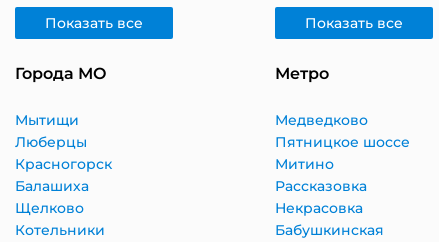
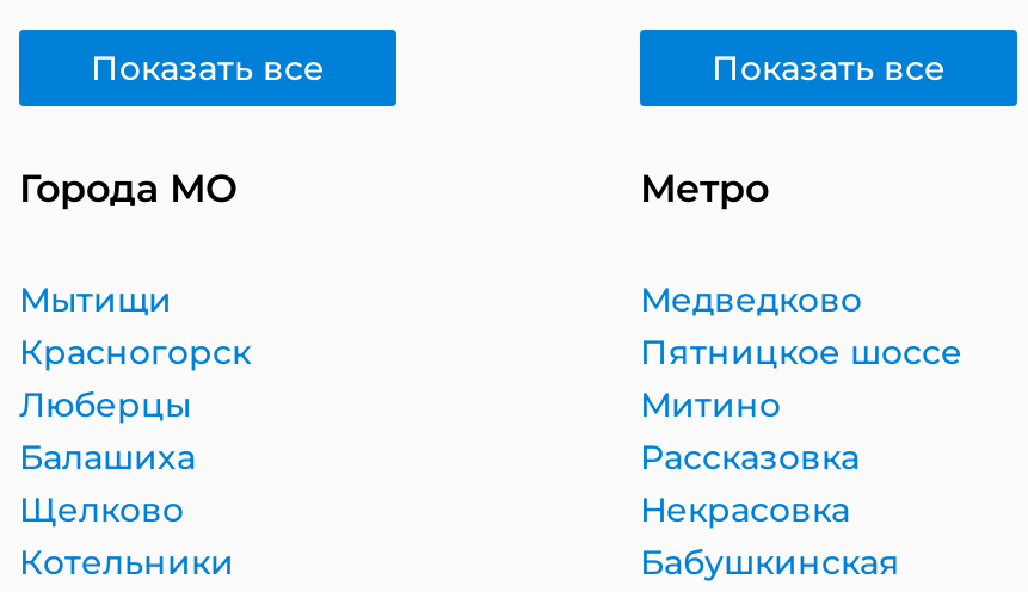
moved down: Люберцы

moved up: Красногорск
